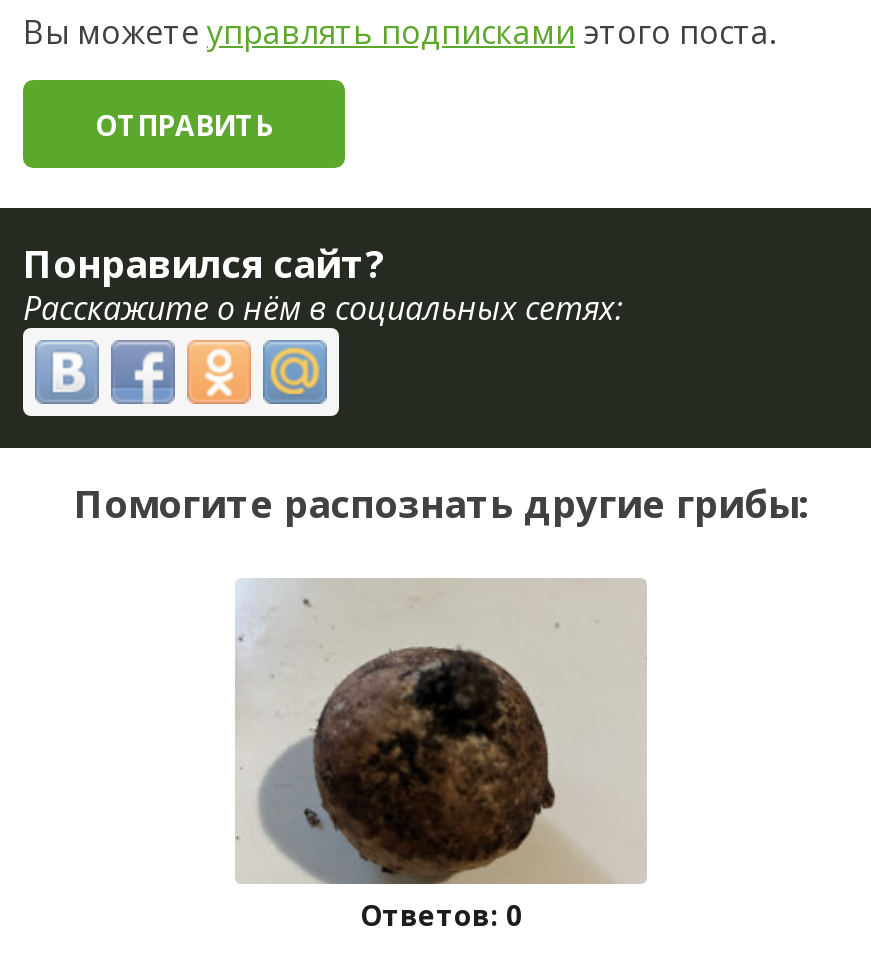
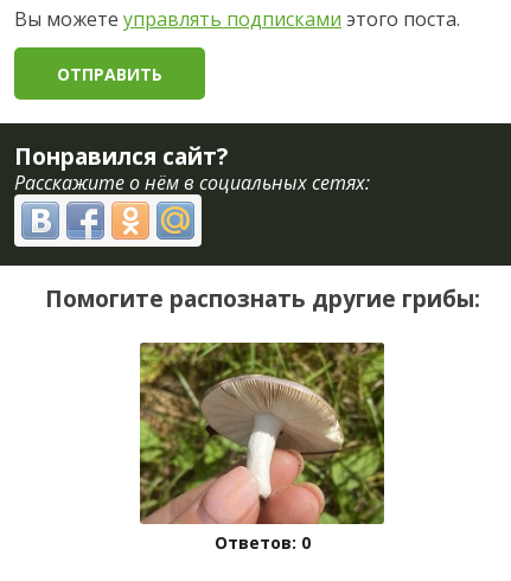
- [image]
+ [image]
